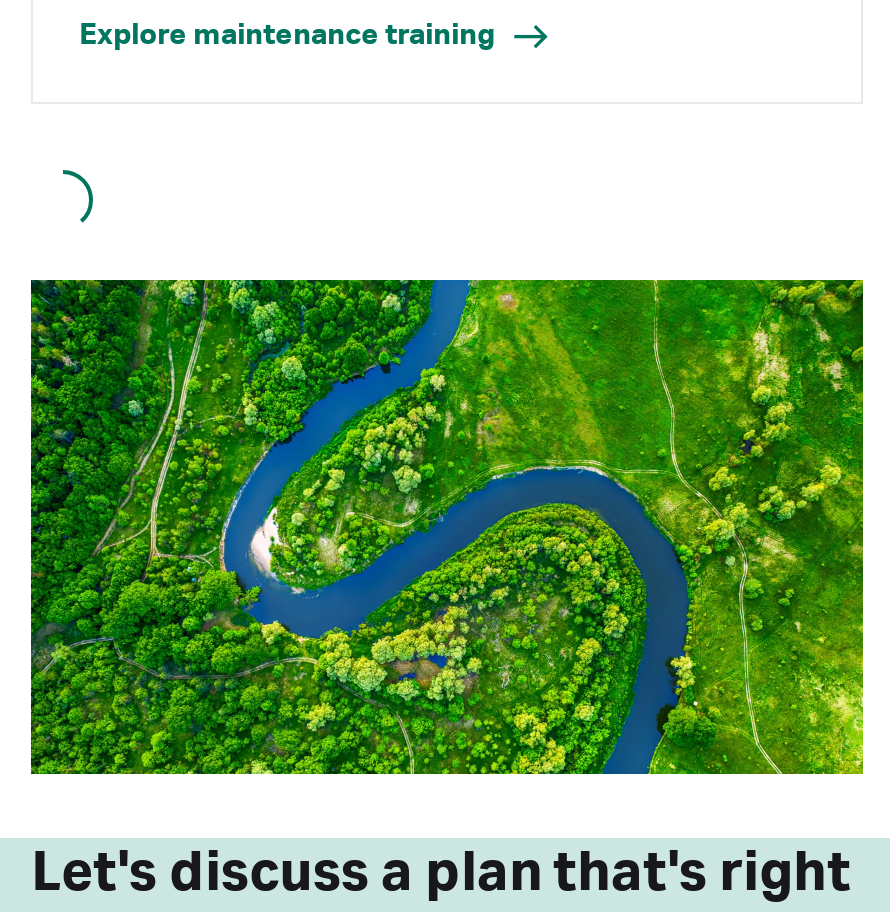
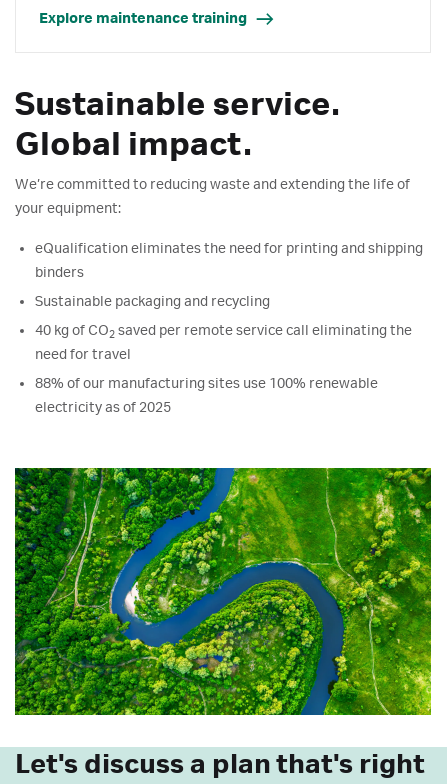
+ Sustainable service.
+ Global impact.
+ We’re committed to reducing waste and extending the life of
+ your equipment:
+ eQualification eliminates the need for printing and shipping
+ binders
+ Sustainable packaging and recycling
+ 40 kg of CO2 saved per remote service call eliminating the
+ need for travel
+ 88% of our manufacturing sites use 100% renewable
+ electricity as of 2025
